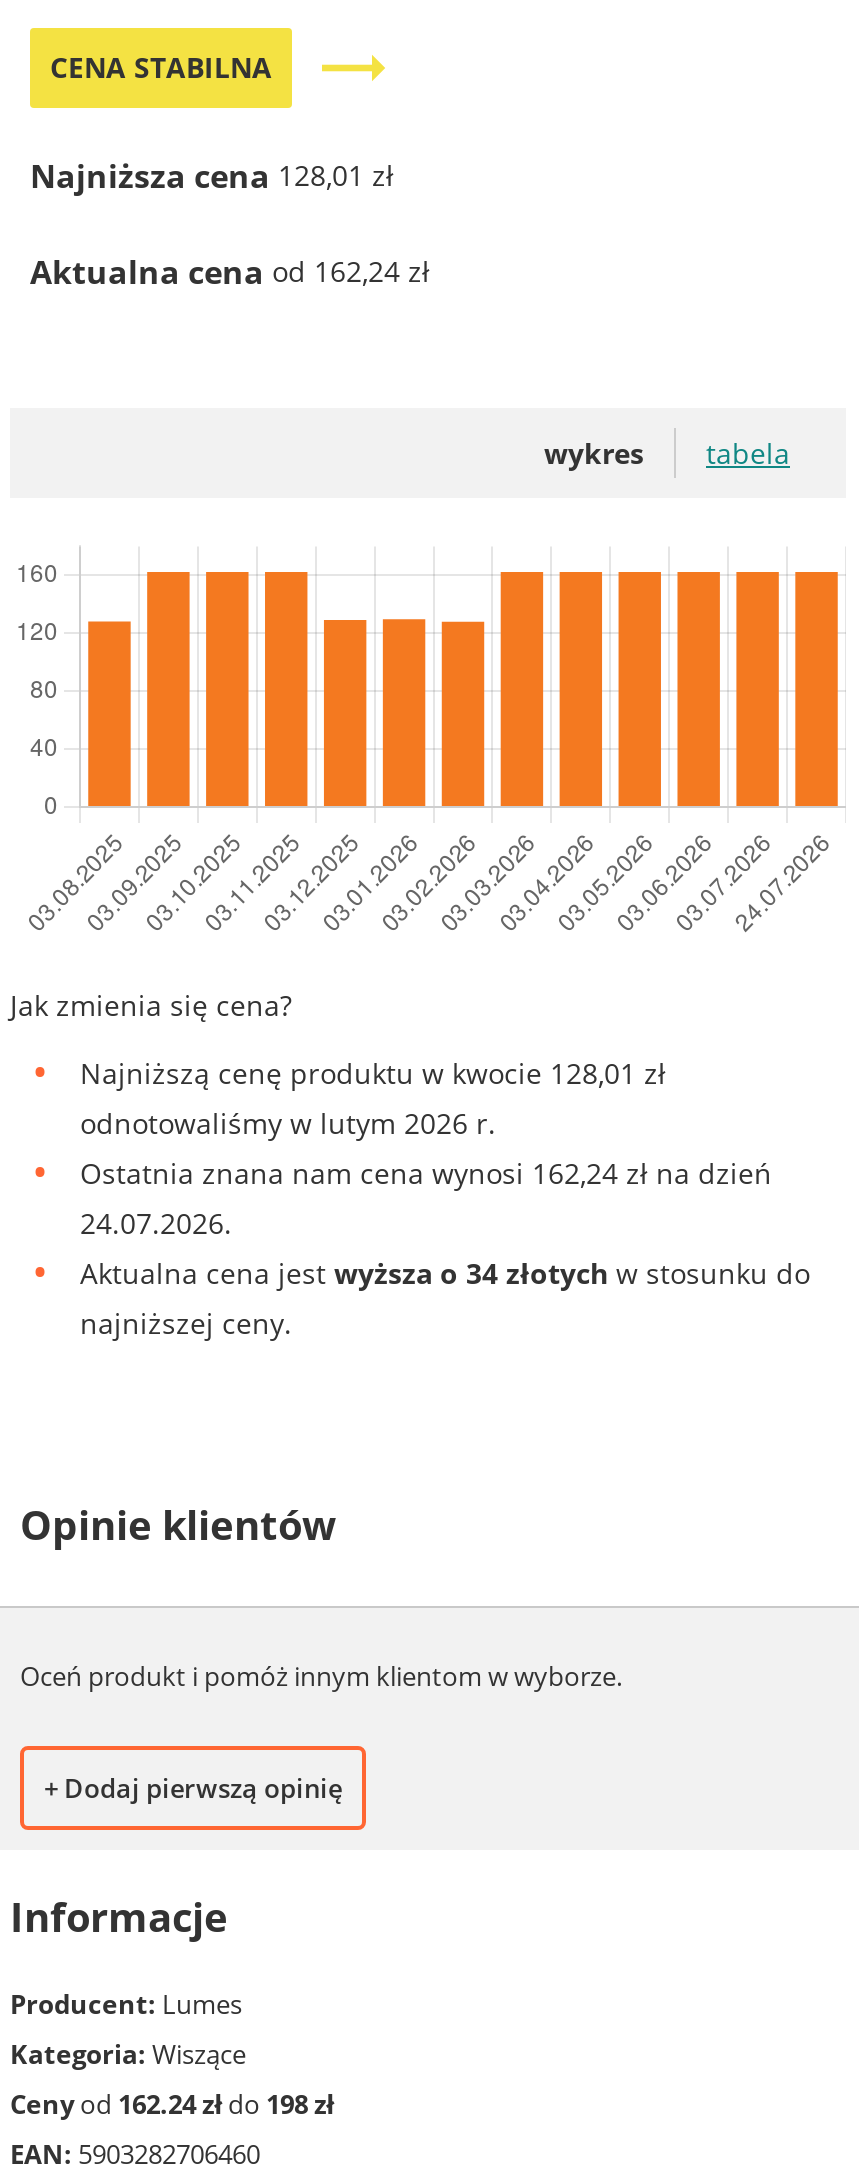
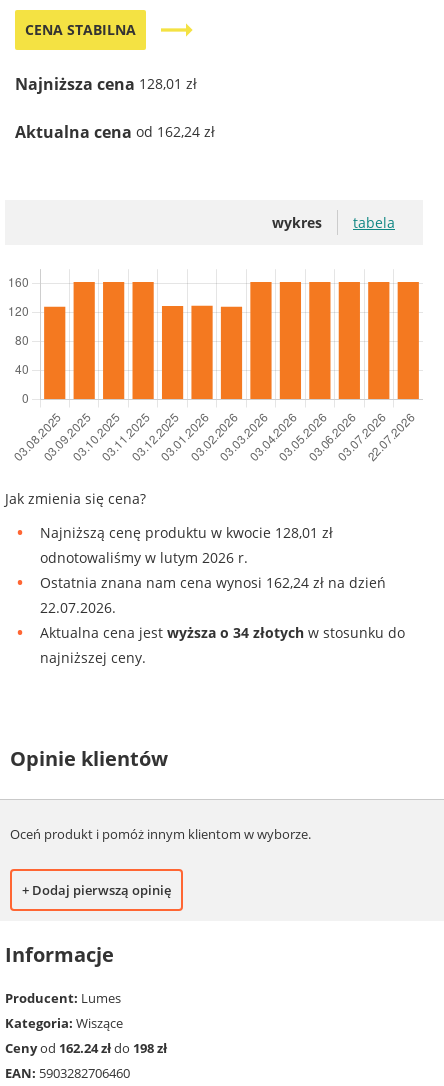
- 24.07.2026.
+ 22.07.2026.
